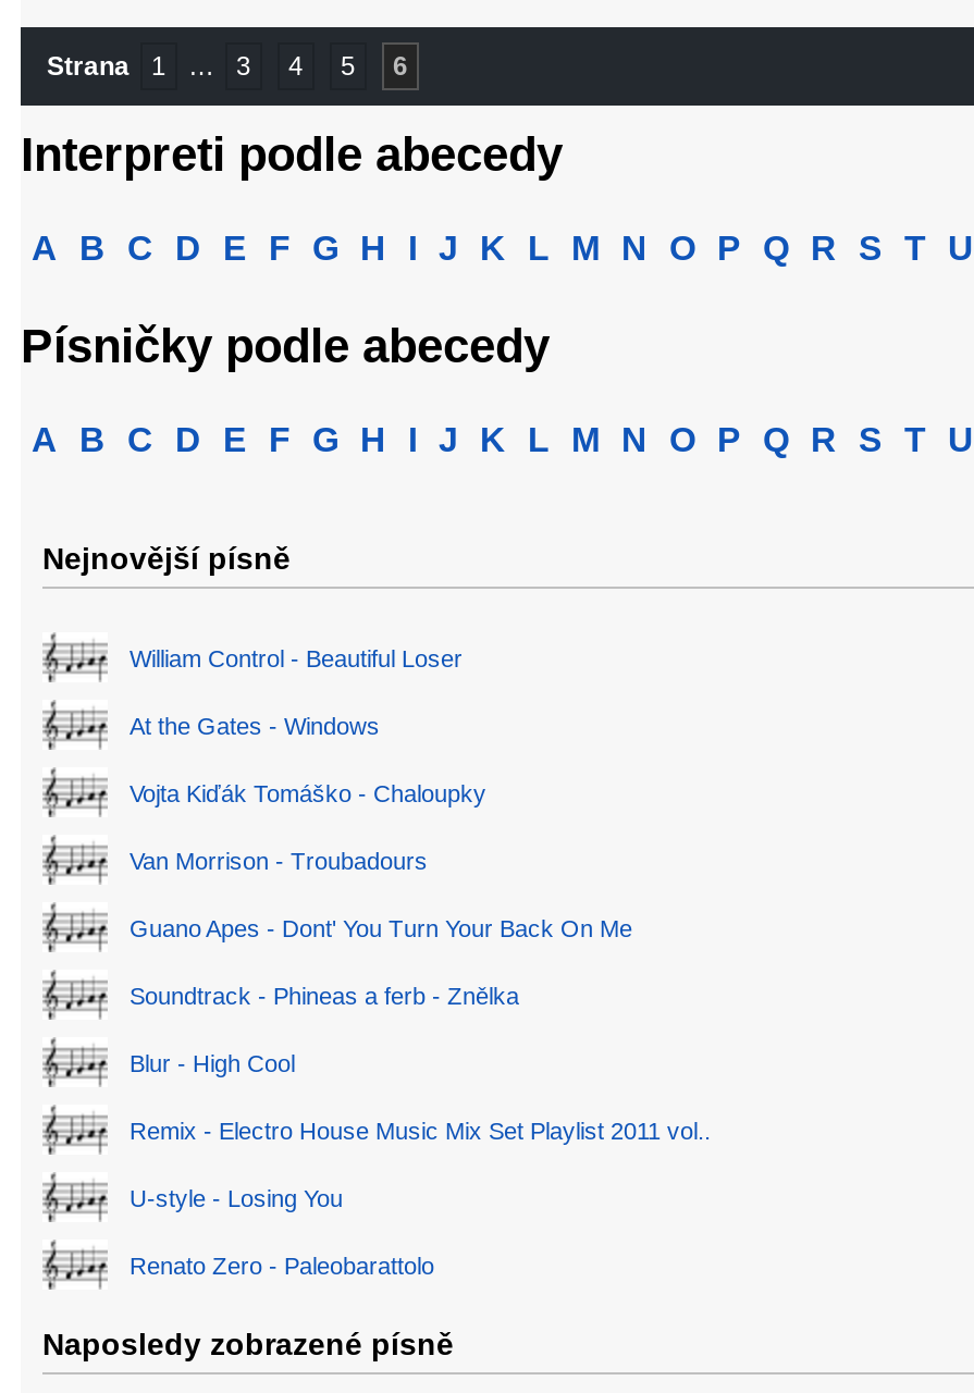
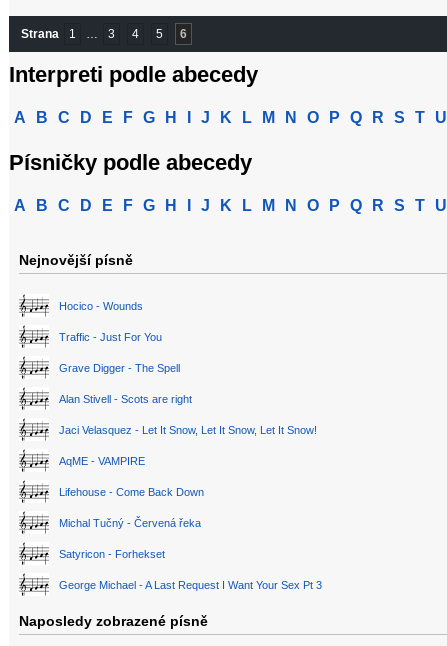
- William Control - Beautiful Loser
+ Hocico - Wounds

- At the Gates - Windows
+ Traffic - Just For You

- Vojta Kiďák Tomáško - Chaloupky
+ Grave Digger - The Spell

- Van Morrison - Troubadours
+ Alan Stivell - Scots are right

- Guano Apes - Dont' You Turn Your Back On Me
+ Jaci Velasquez - Let It Snow, Let It Snow, Let It Snow!

- Soundtrack - Phineas a ferb - Znělka
+ AqME - VAMPIRE

- Blur - High Cool
+ Lifehouse - Come Back Down

- Remix - Electro House Music Mix Set Playlist 2011 vol..
+ Michal Tučný - Červená řeka

- U-style - Losing You
+ Satyricon - Forhekset

- Renato Zero - Paleobarattolo
+ George Michael - A Last Request I Want Your Sex Pt 3
